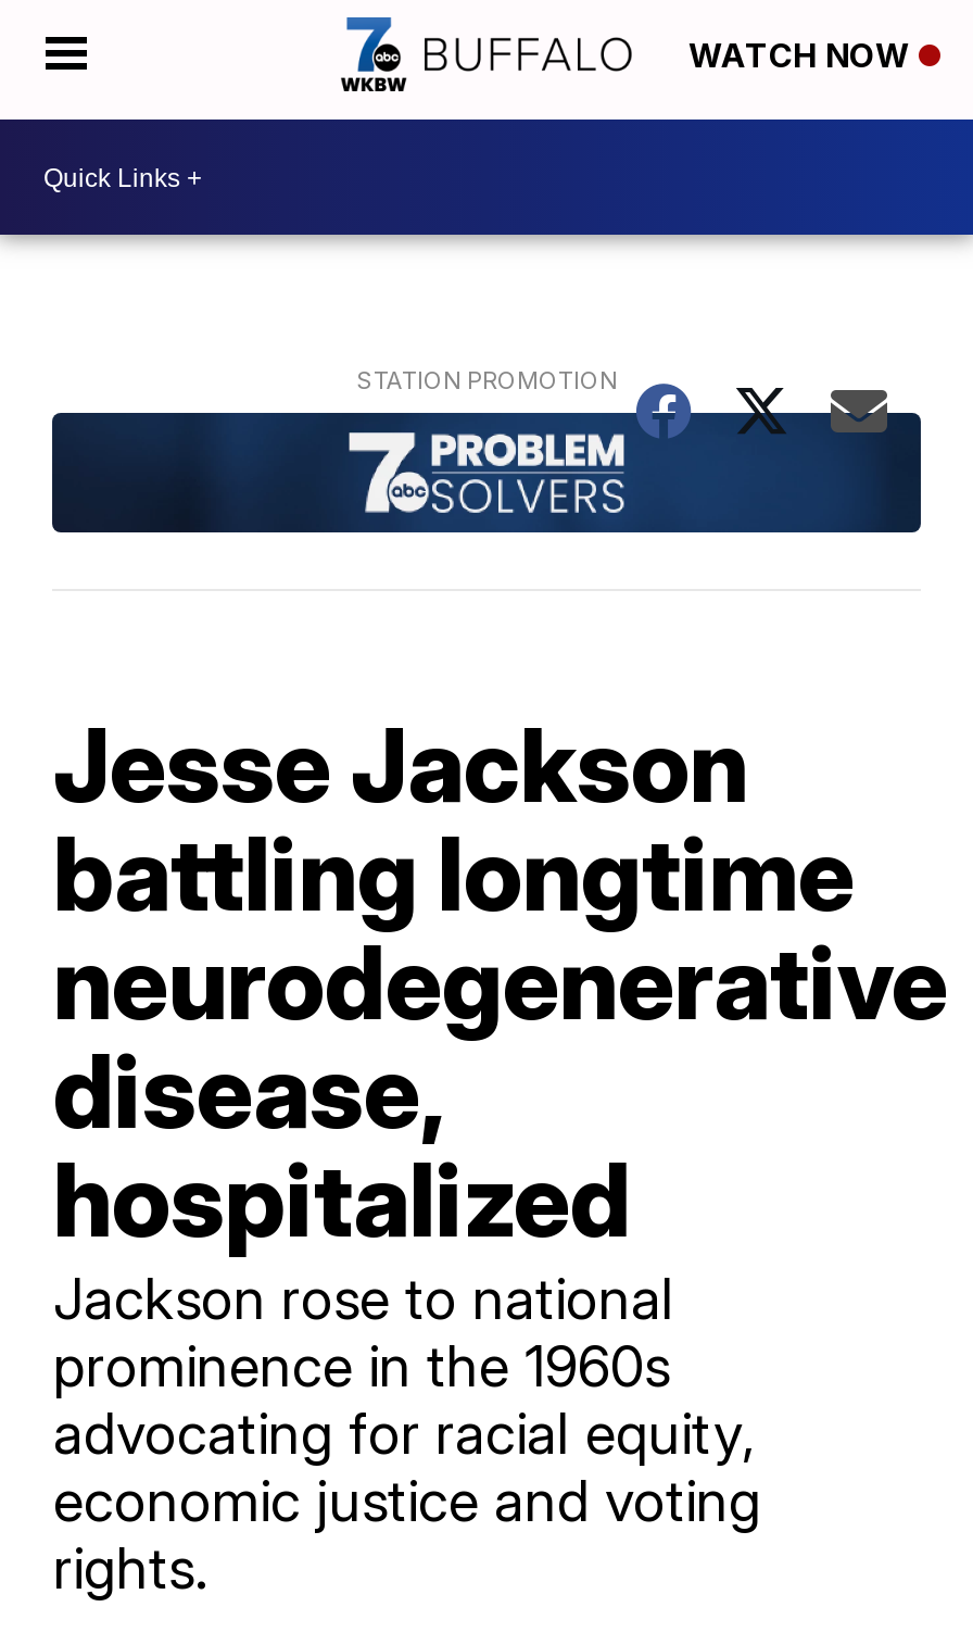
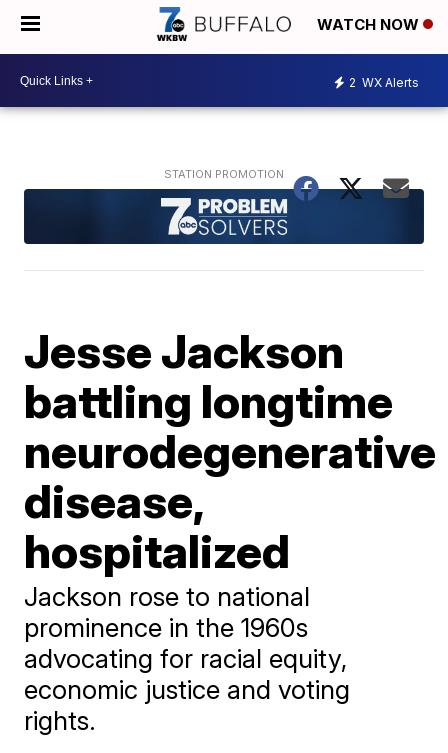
+ 2 WX Alerts
